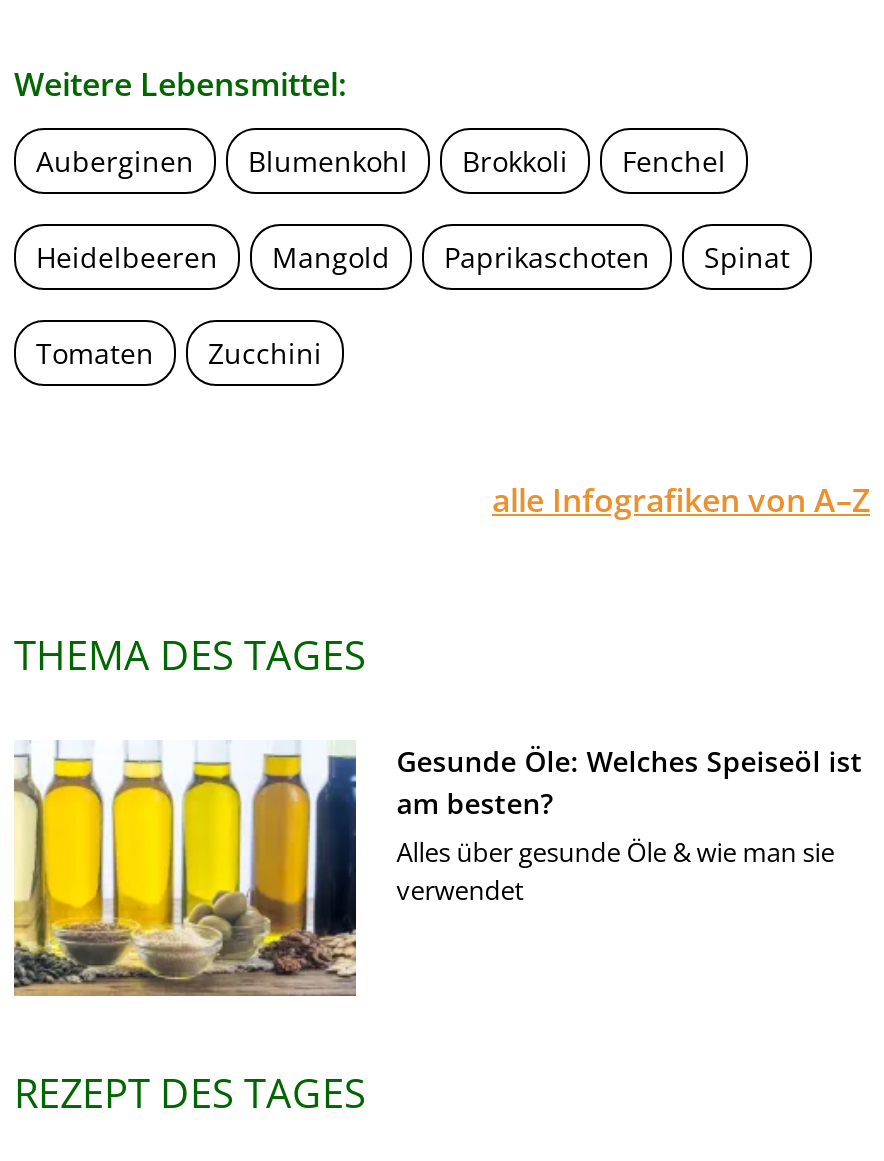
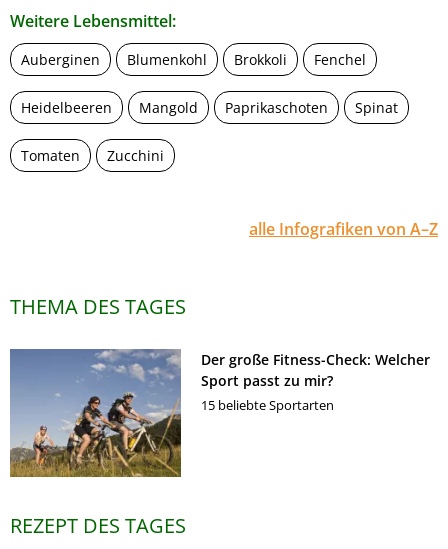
- [image]
- Gesunde Öle: Welches Speiseöl ist
- am besten?
- Alles über gesunde Öle & wie man sie
- verwendet
+ [image]
+ Der große Fitness-Check: Welcher
+ Sport passt zu mir?
+ 15 beliebte Sportarten
